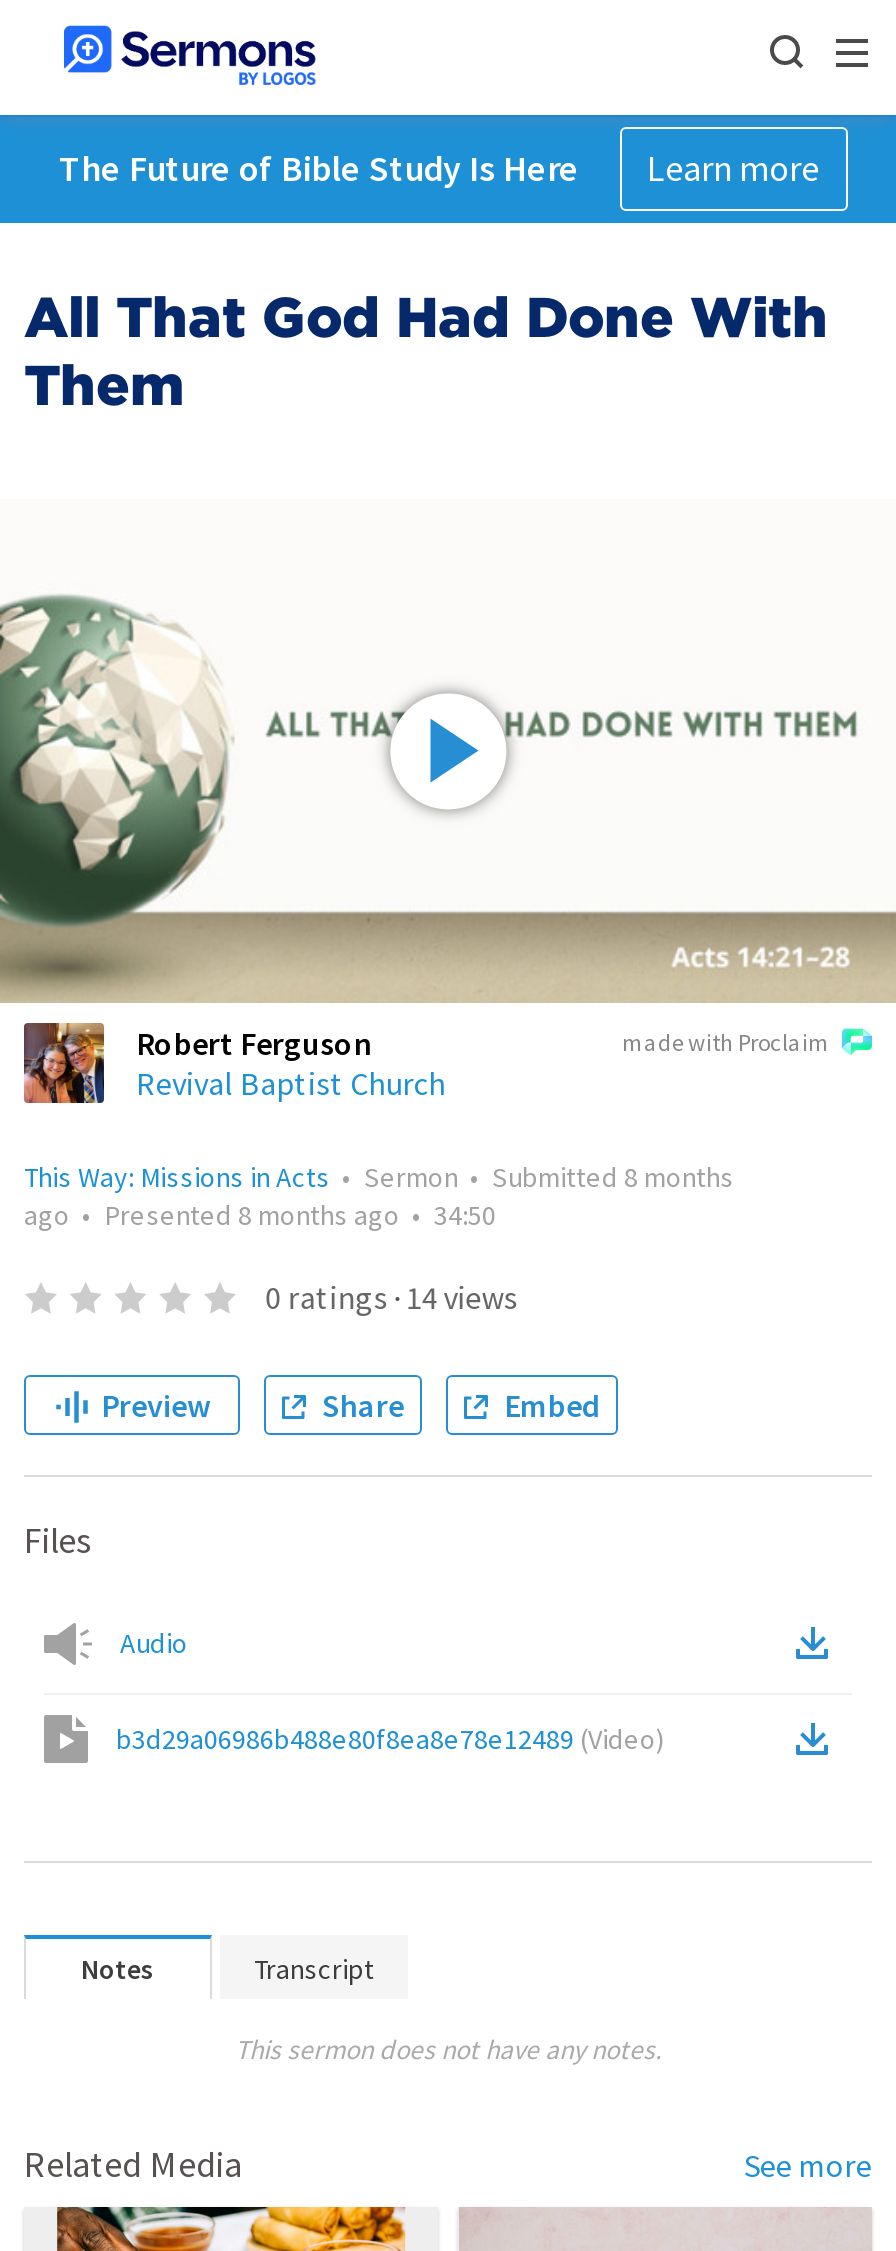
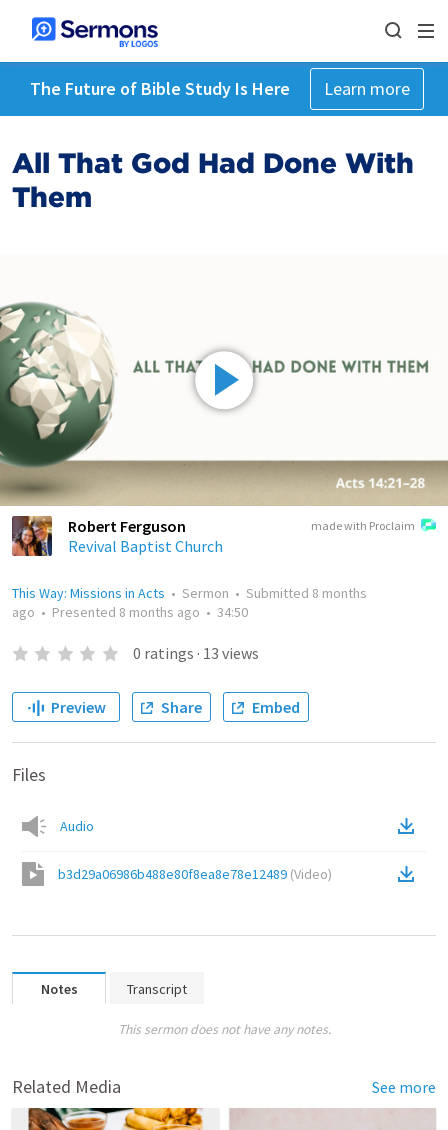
- 0 ratings · 14 views
+ 0 ratings · 13 views
